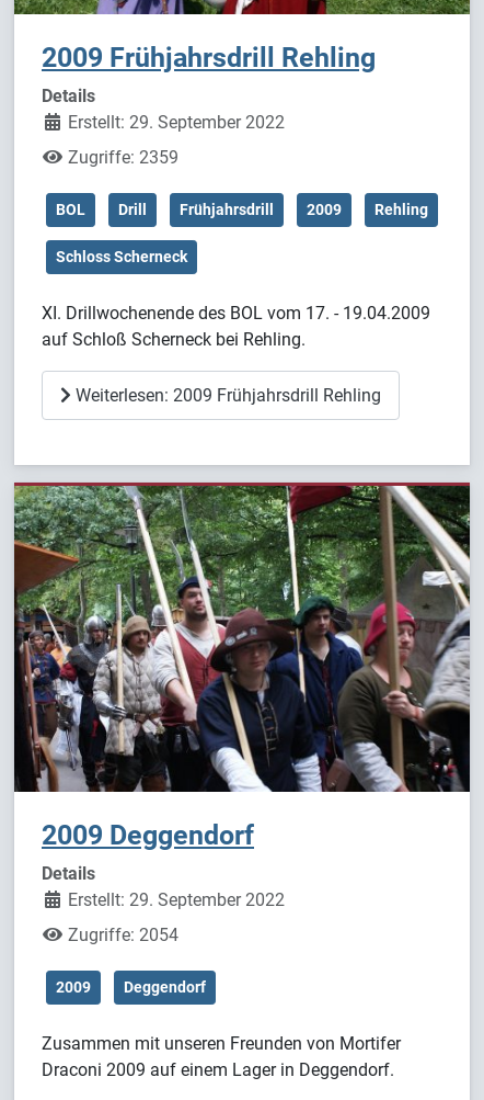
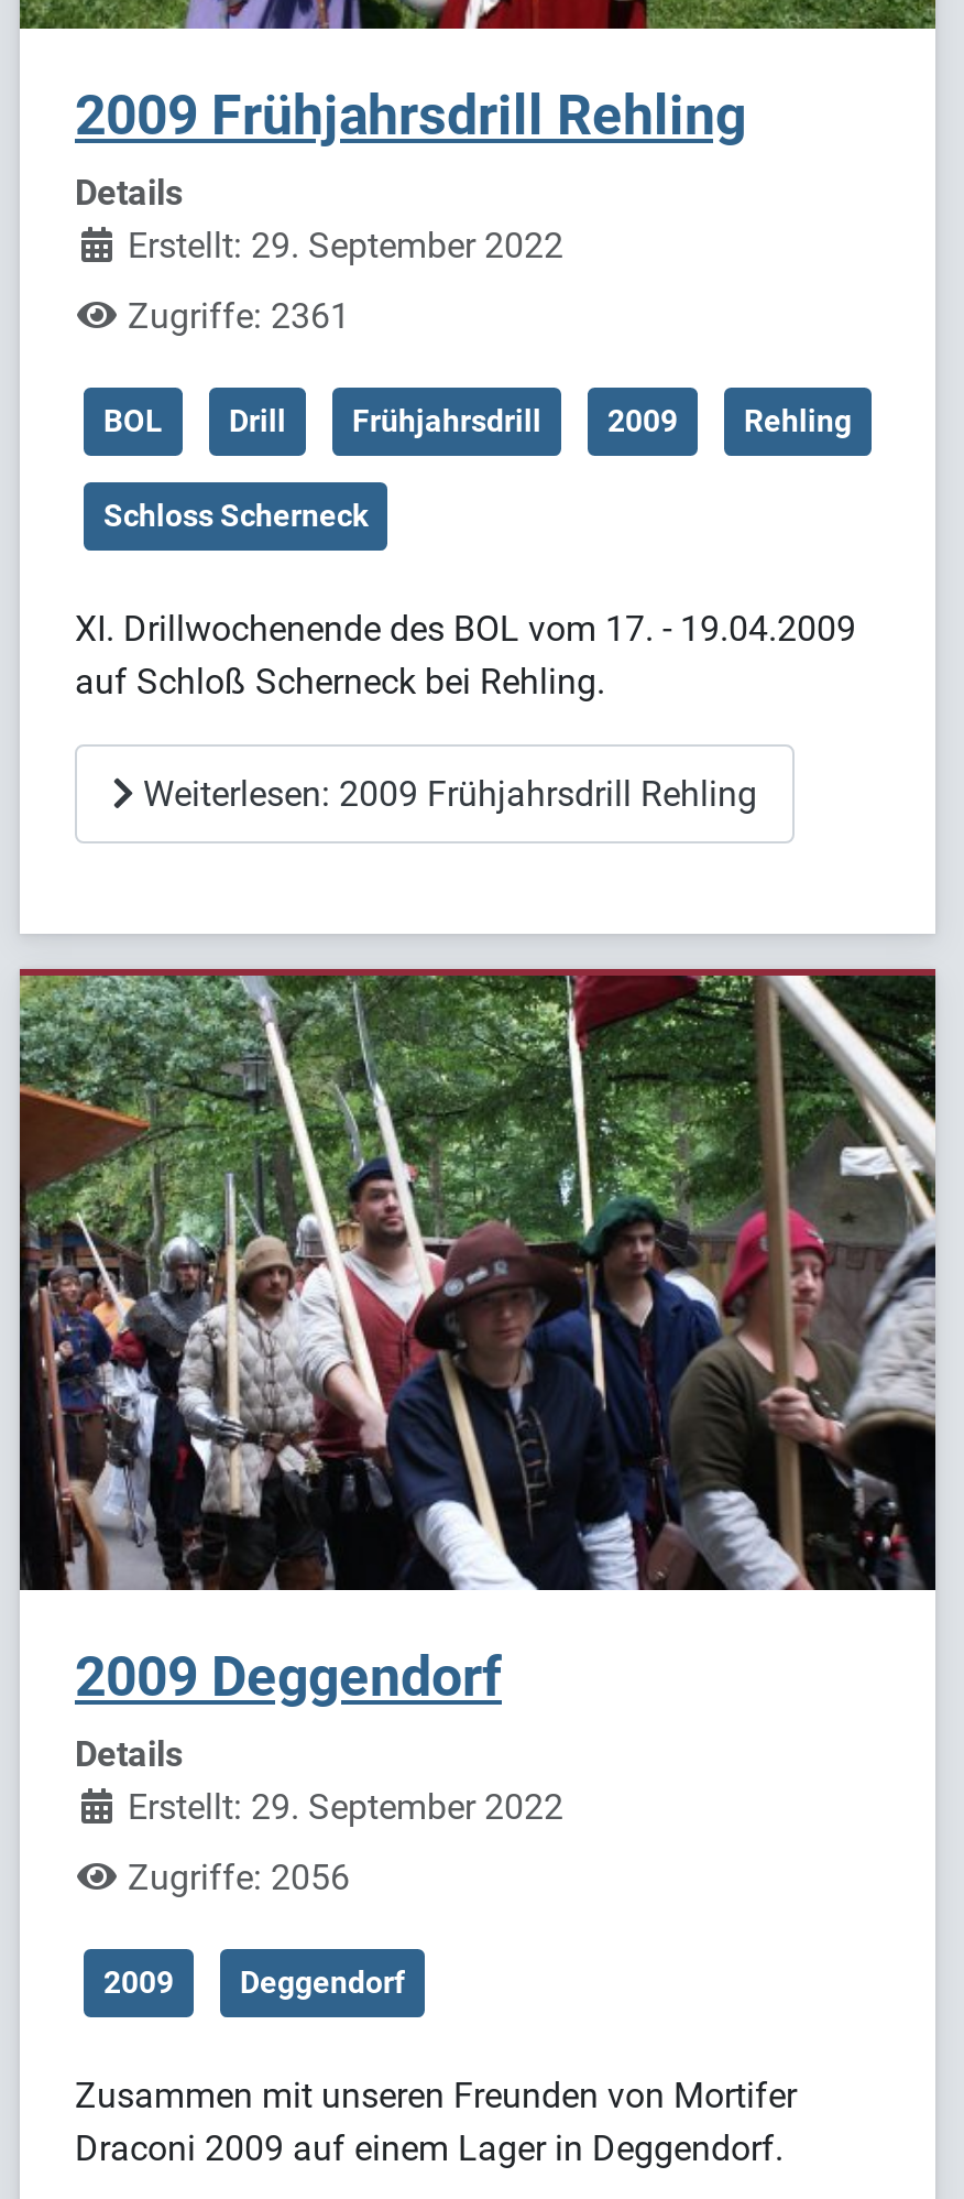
- Zugriffe: 2359
+ Zugriffe: 2361

- Zugriffe: 2054
+ Zugriffe: 2056
